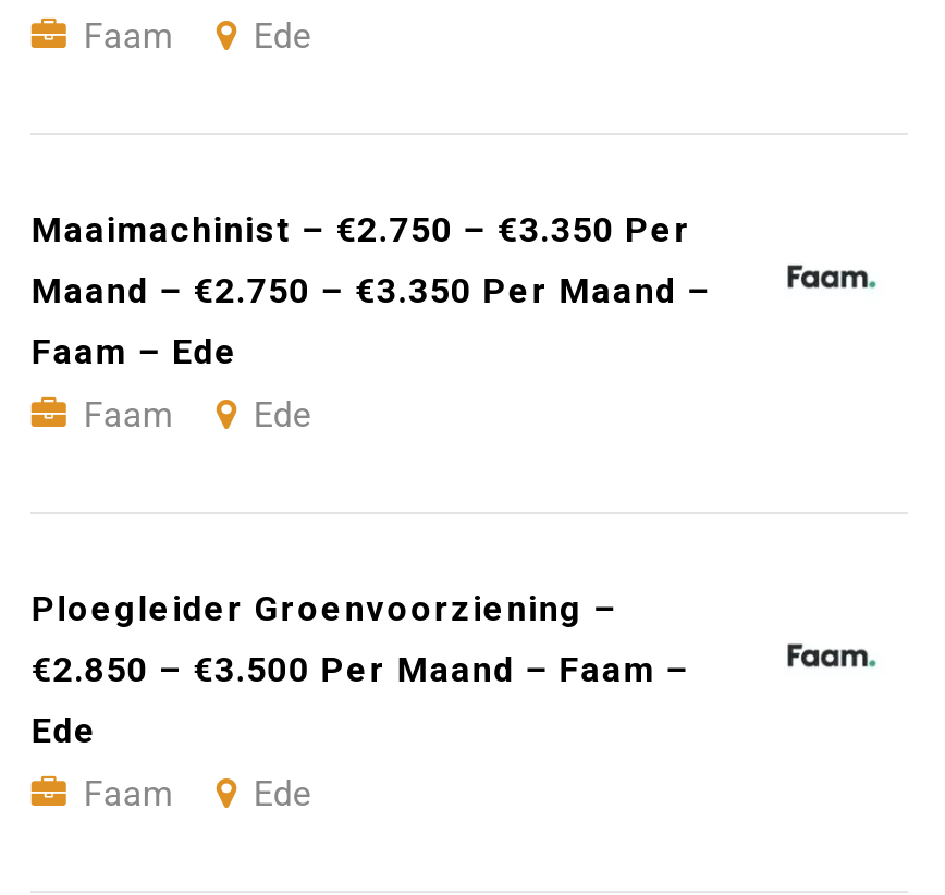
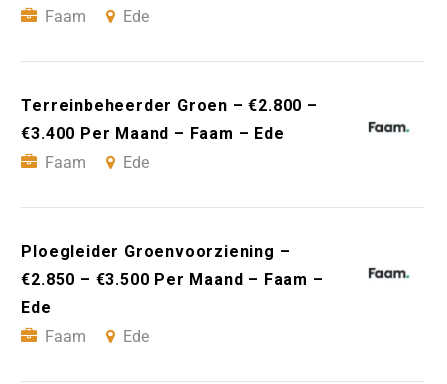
- Maaimachinist – €2.750 – €3.350 Per
- Maand – €2.750 – €3.350 Per Maand –
- Faam – Ede
+ Terreinbeheerder Groen – €2.800 –
+ €3.400 Per Maand – Faam – Ede
